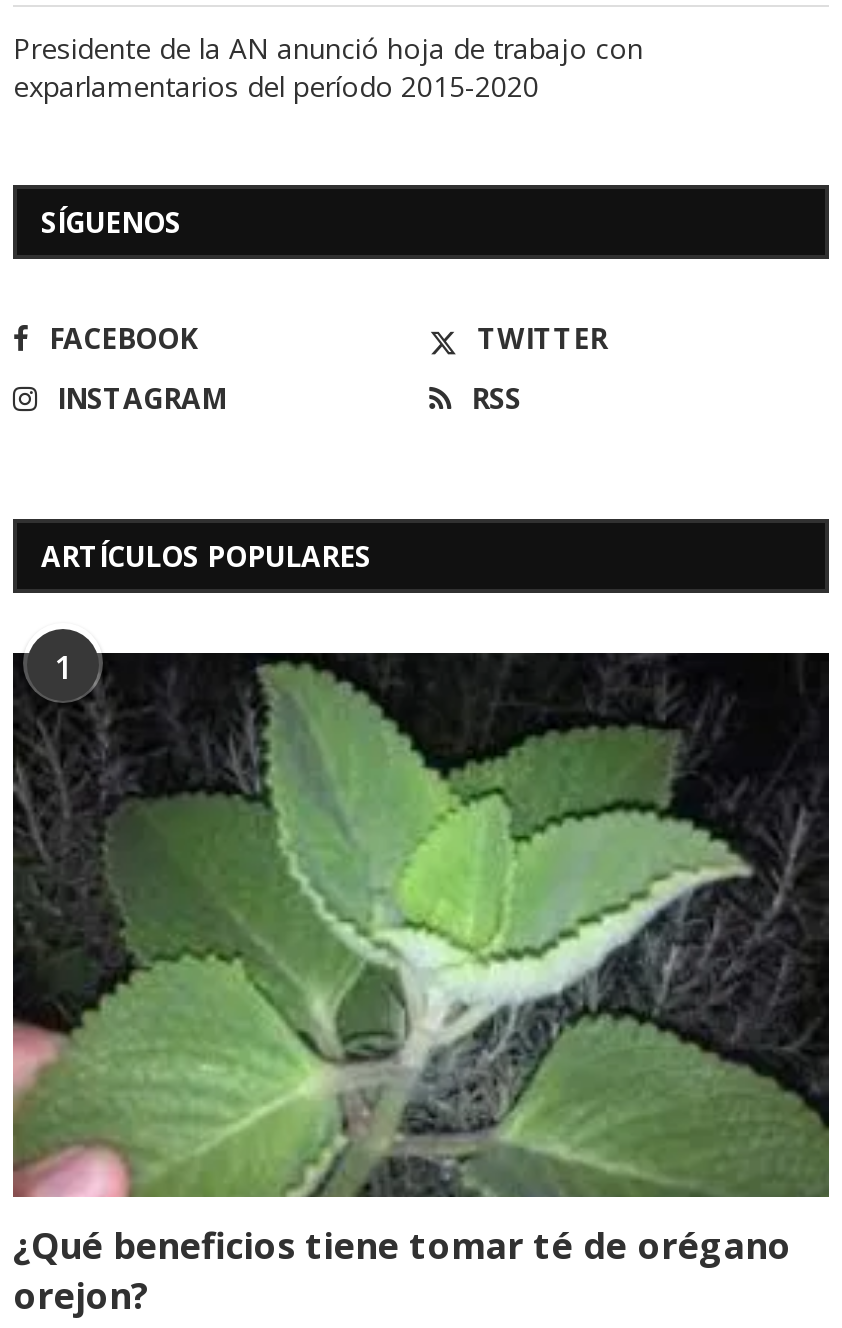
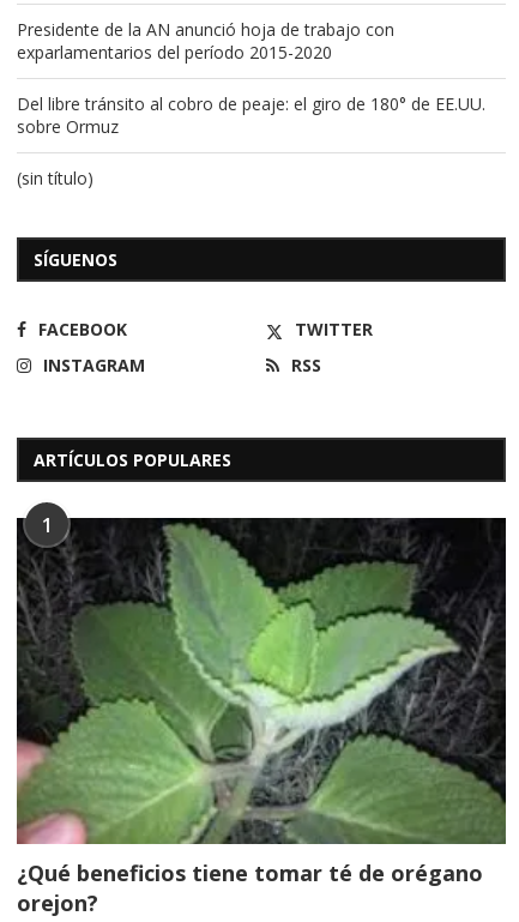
+ Del libre tránsito al cobro de peaje: el giro de 180° de EE.UU.
+ sobre Ormuz
+ (sin título)
